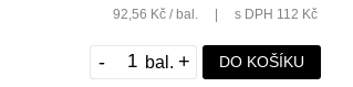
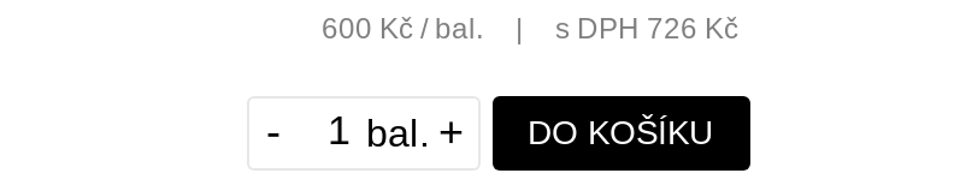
- 92,56 Kč / bal.
+ 600 Kč / bal.

- s DPH 112 Kč
+ s DPH 726 Kč
